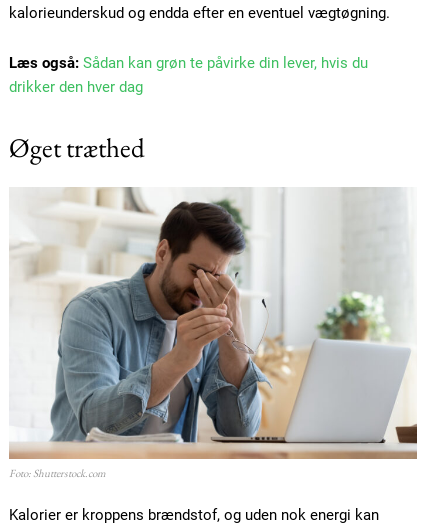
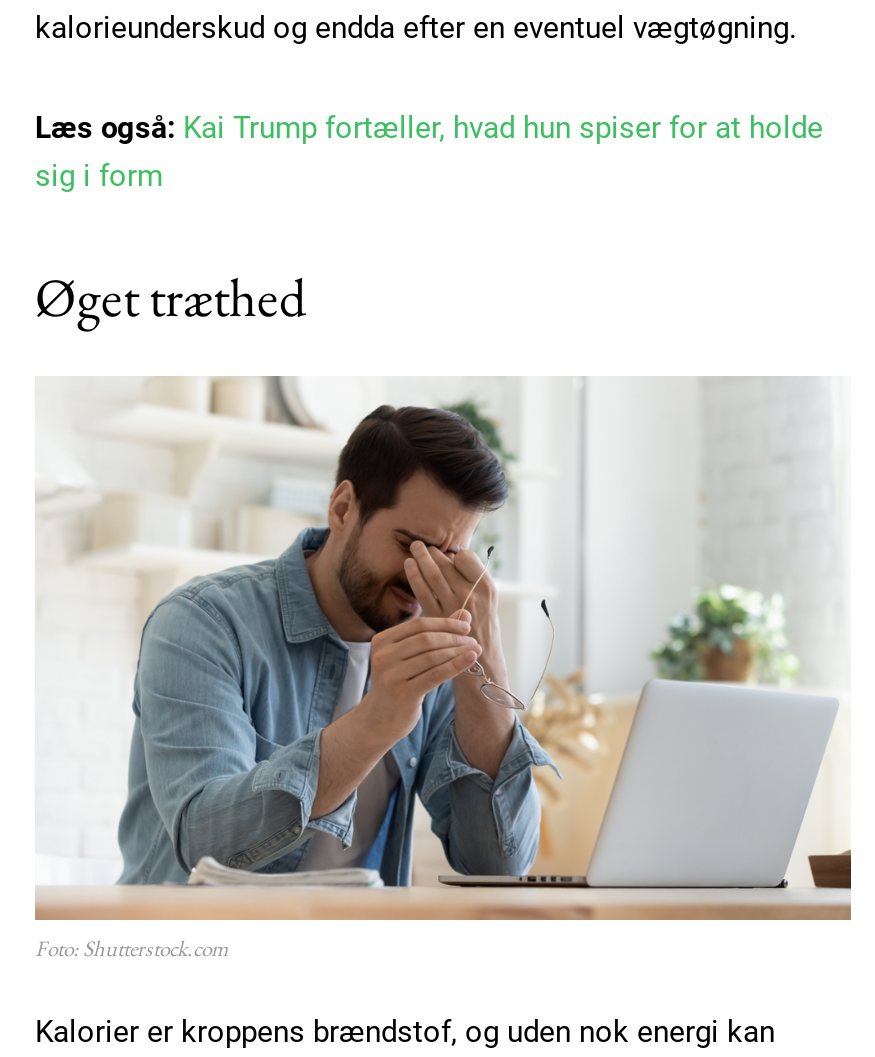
- Læs også: Sådan kan grøn te påvirke din lever, hvis du
- drikker den hver dag
+ Læs også: Kai Trump fortæller, hvad hun spiser for at holde
+ sig i form
